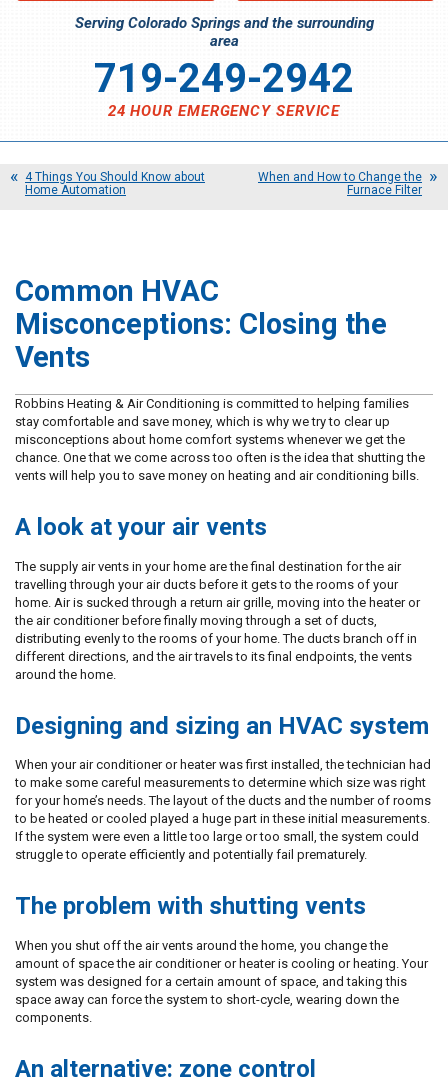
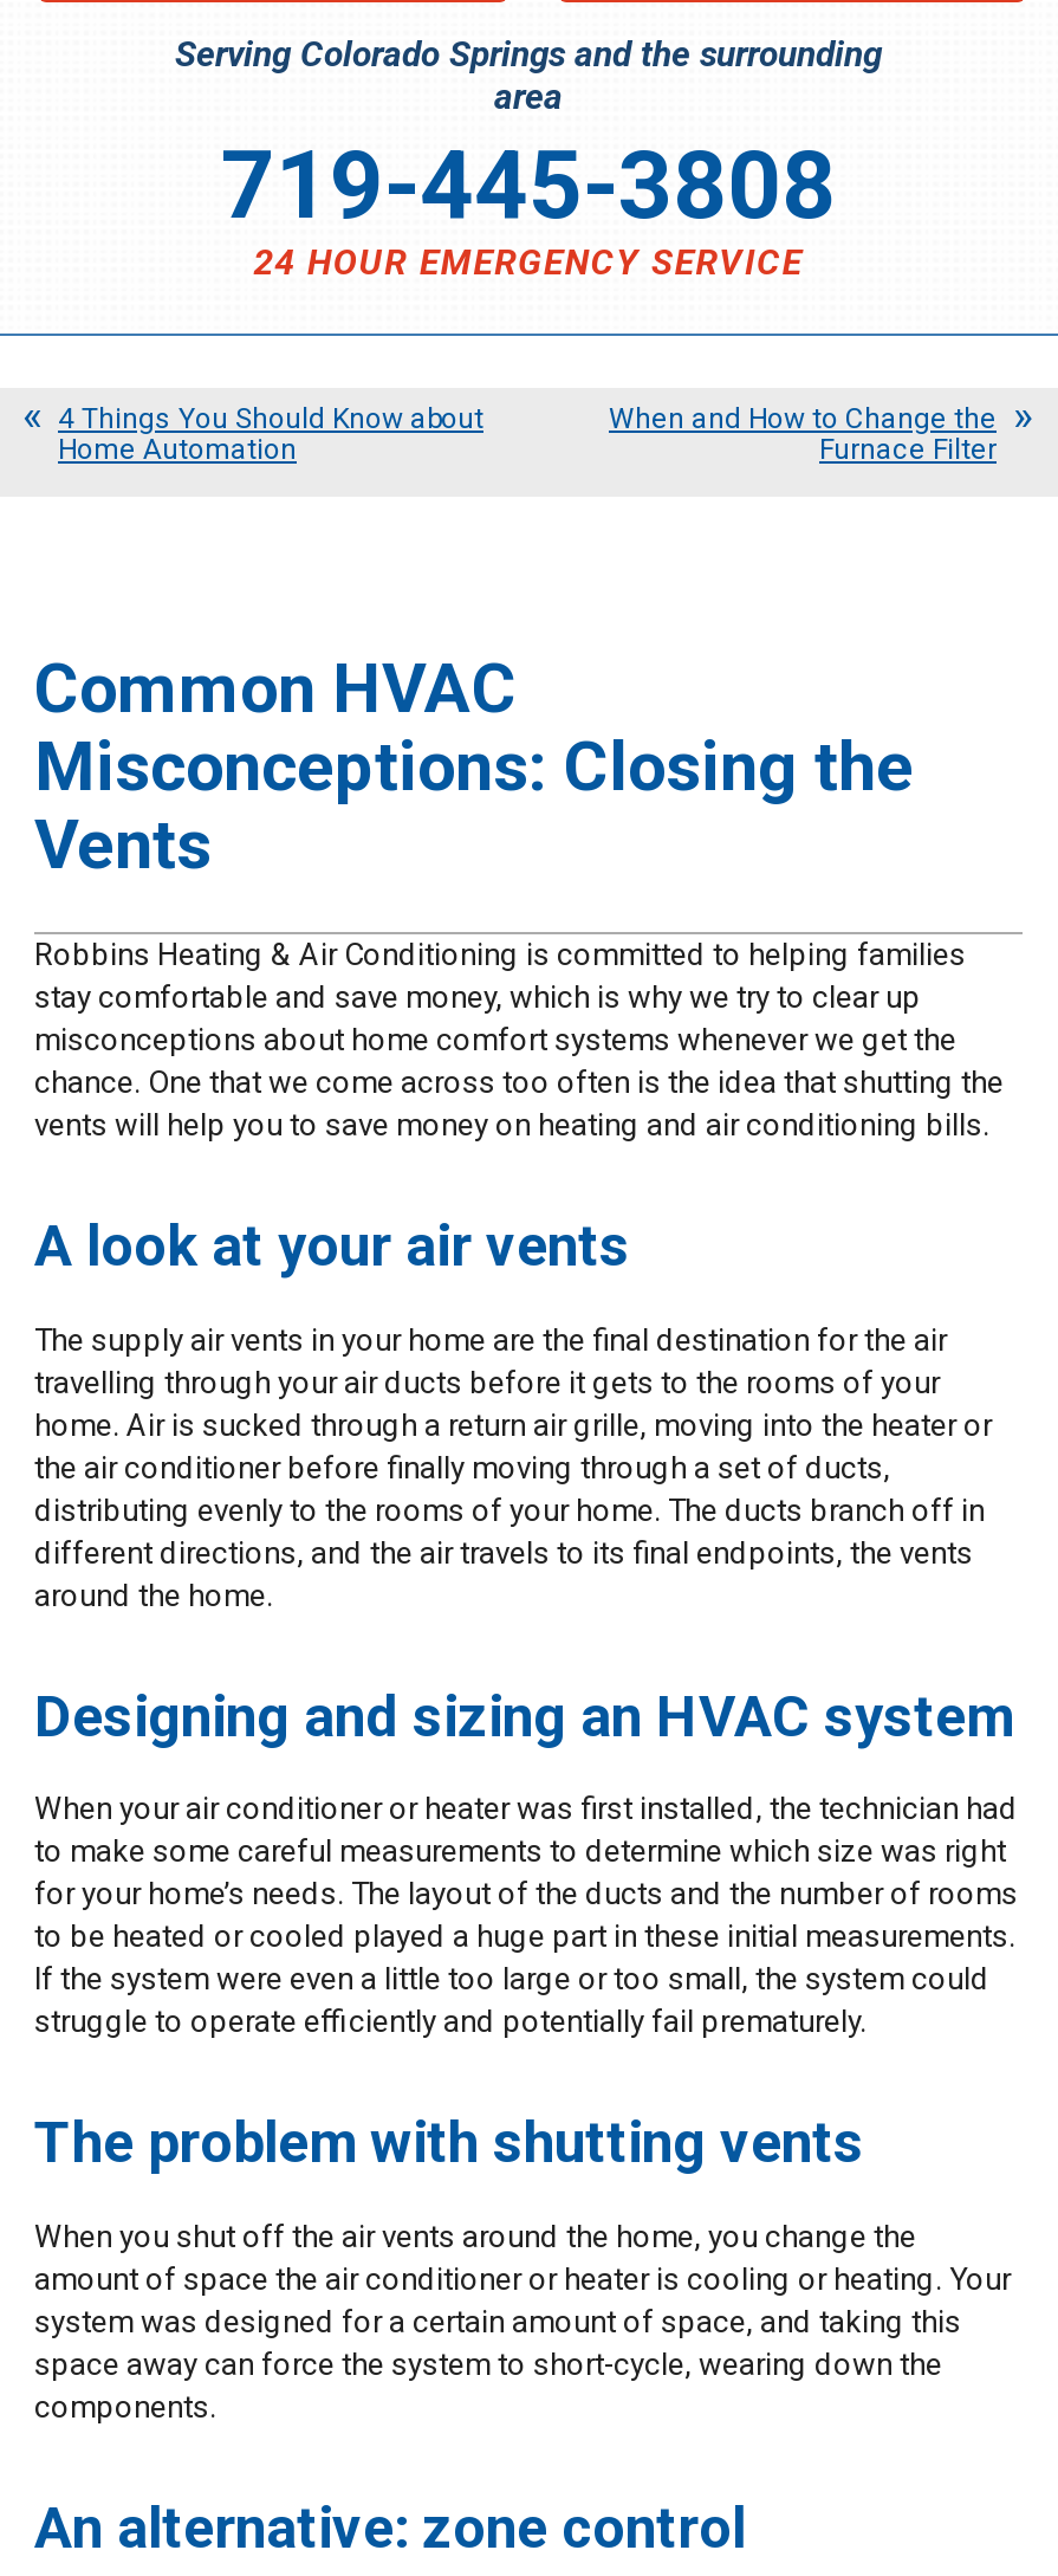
- 719-249-2942
+ 719-445-3808
